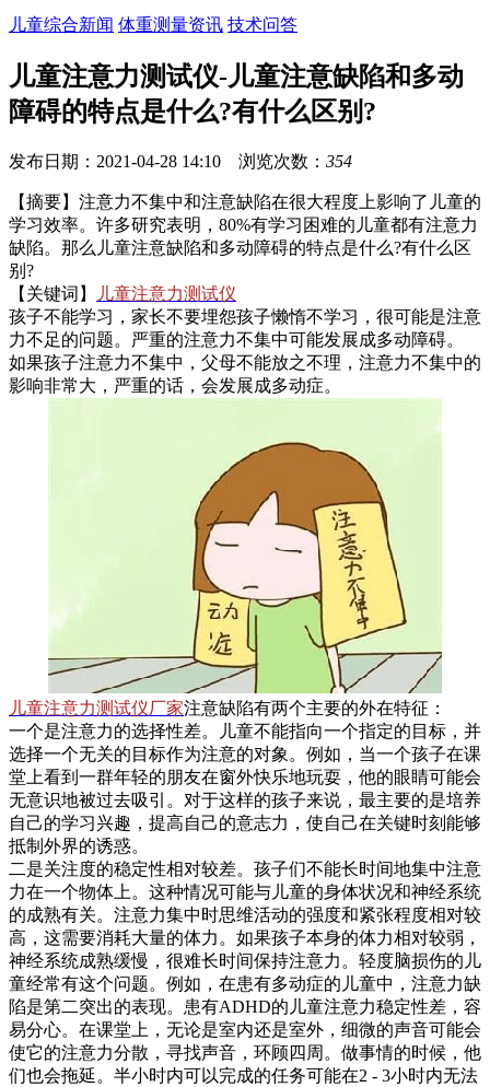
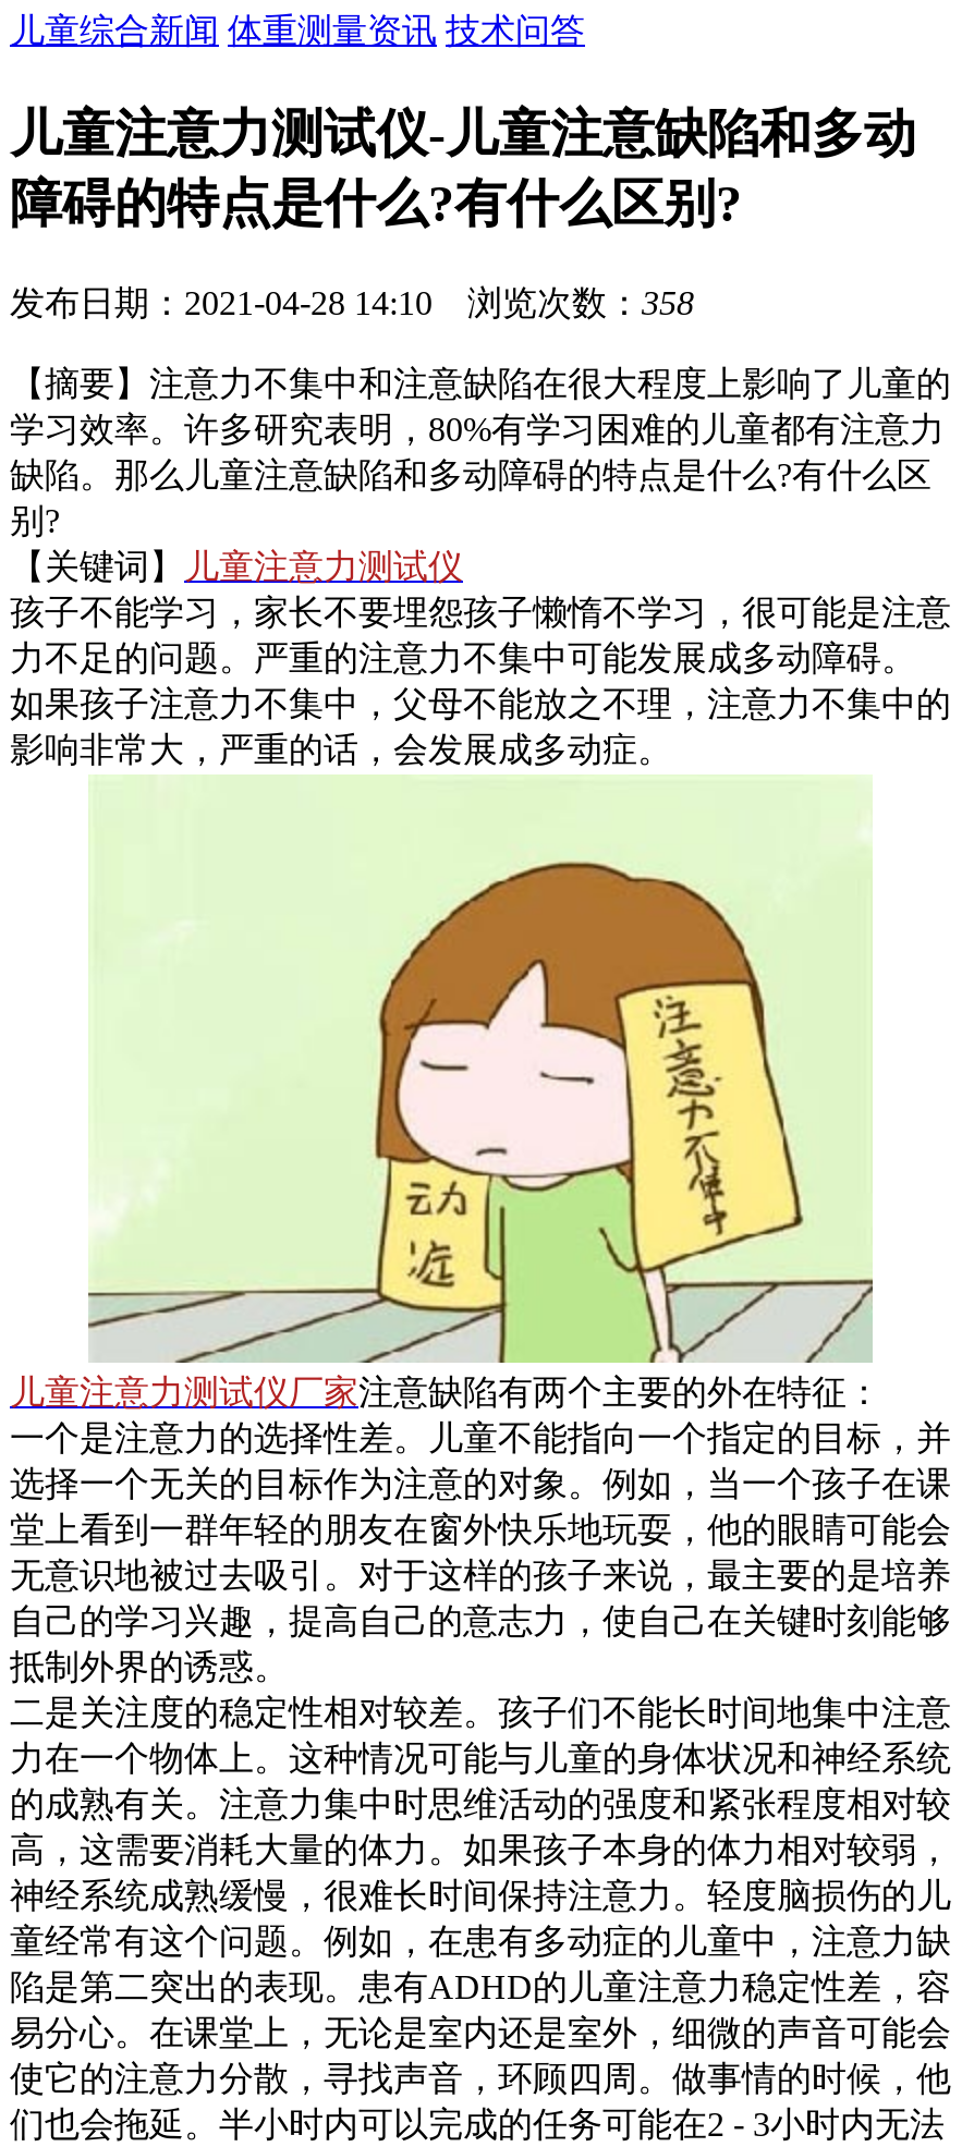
- 发布日期：2021-04-28 14:10 浏览次数：354
+ 发布日期：2021-04-28 14:10 浏览次数：358
